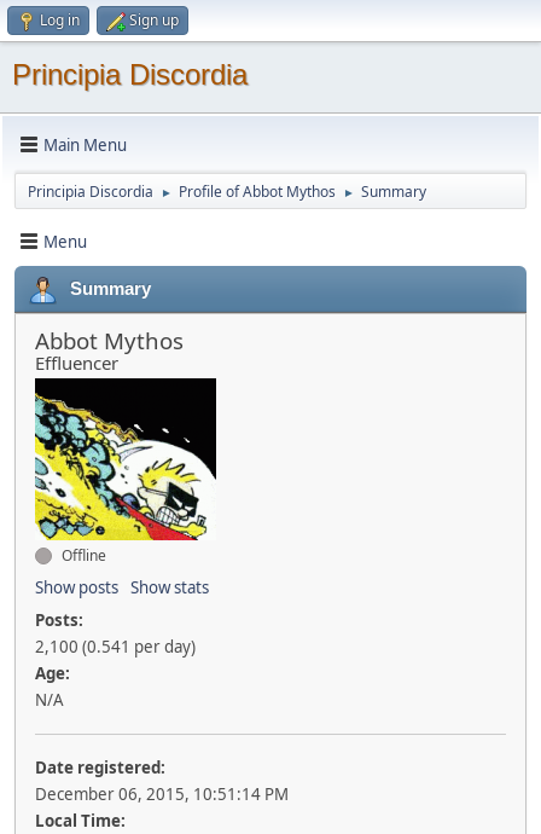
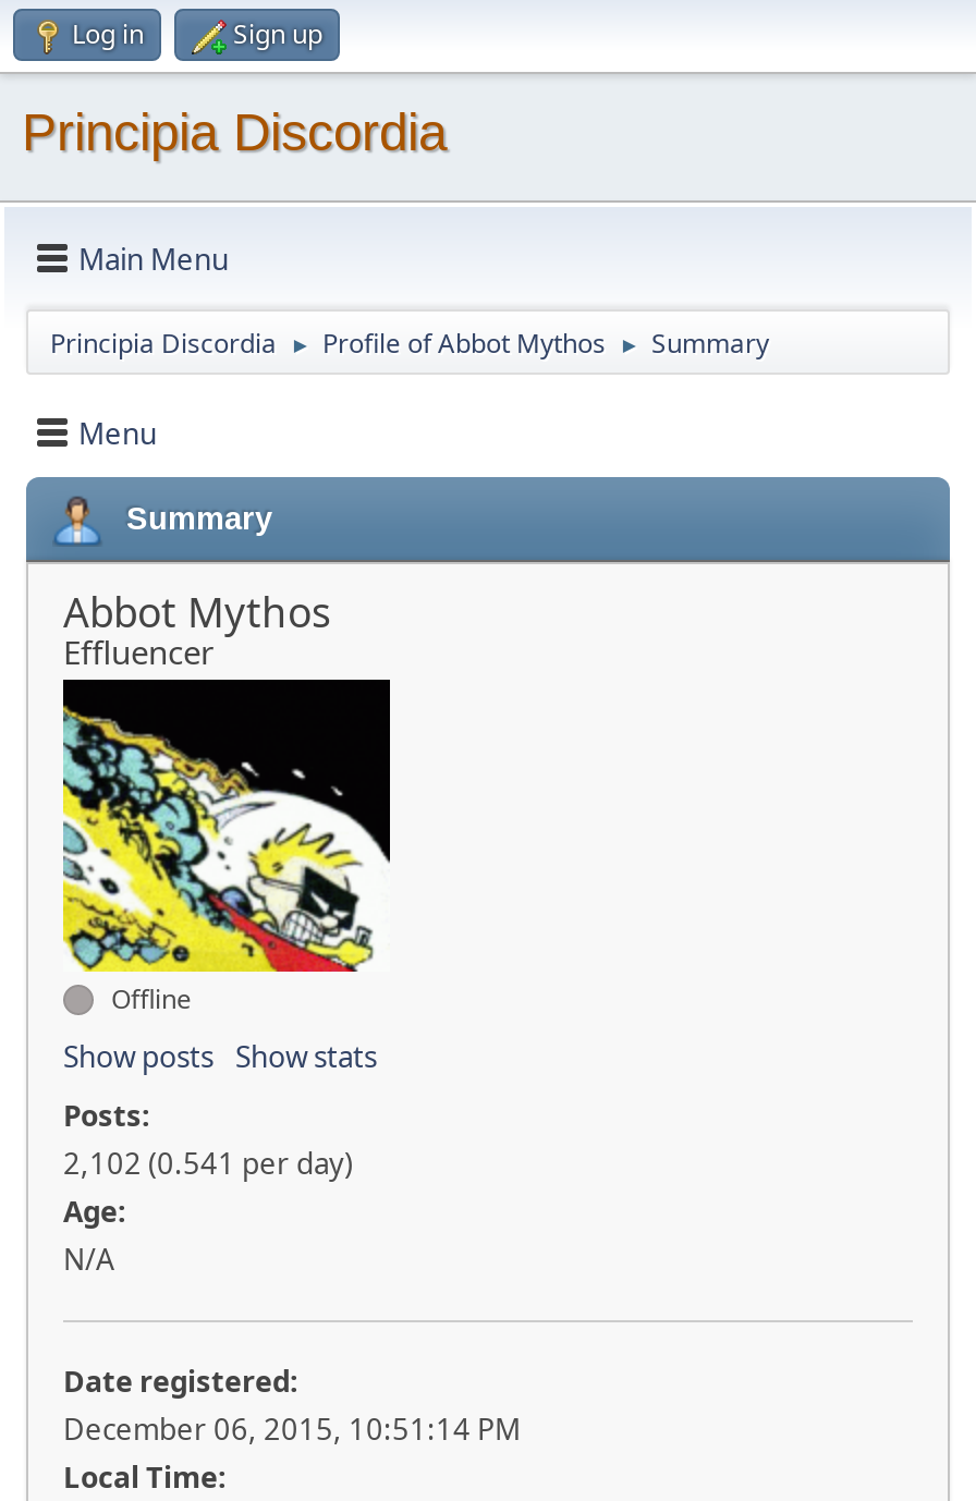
- 2,100 (0.541 per day)
+ 2,102 (0.541 per day)
